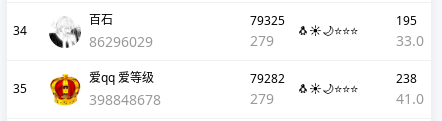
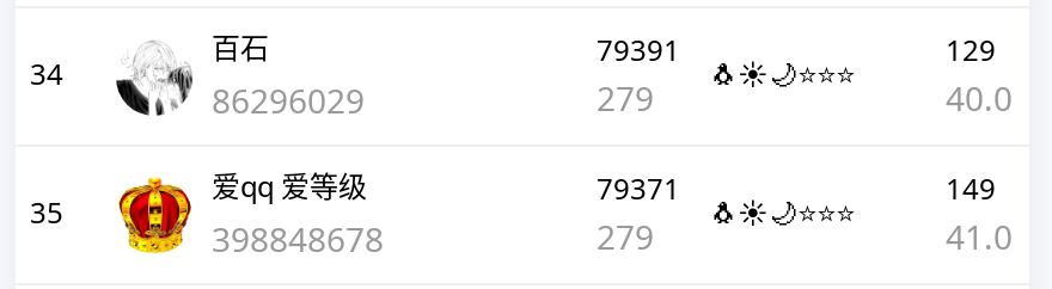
- 79325
+ 79391

- 195
+ 129

- 33.0
+ 40.0

- 79282
+ 79371

- 238
+ 149
